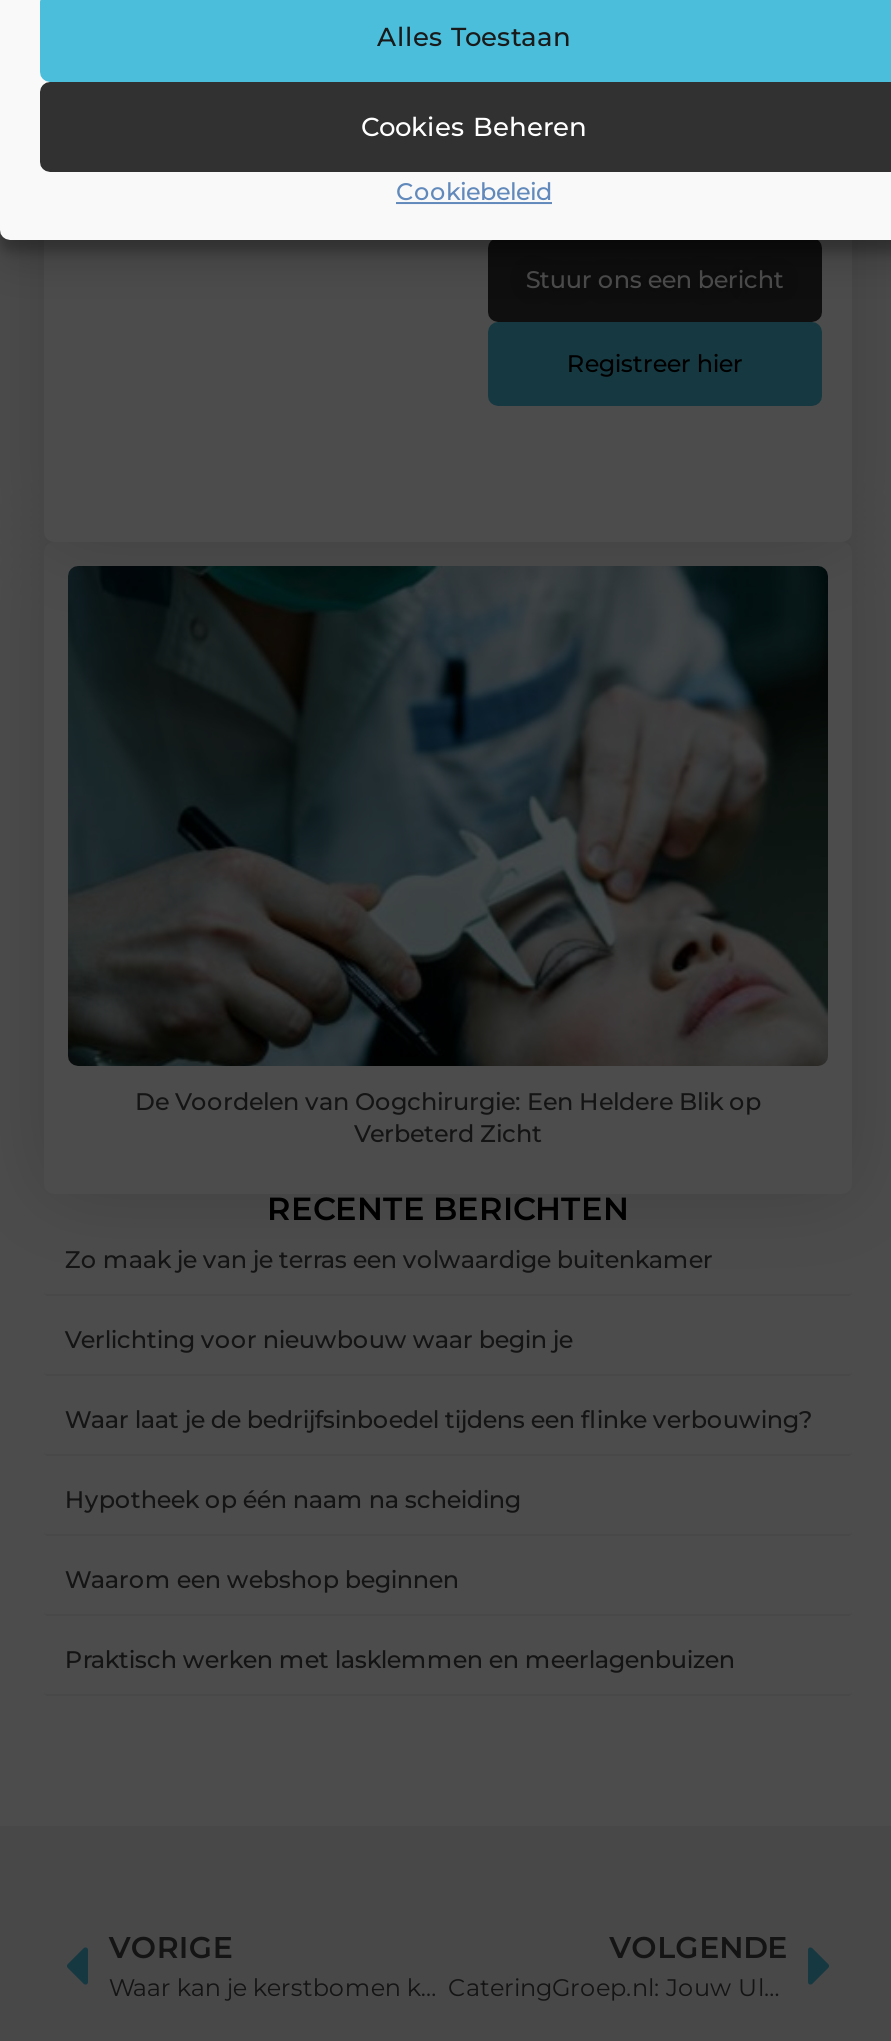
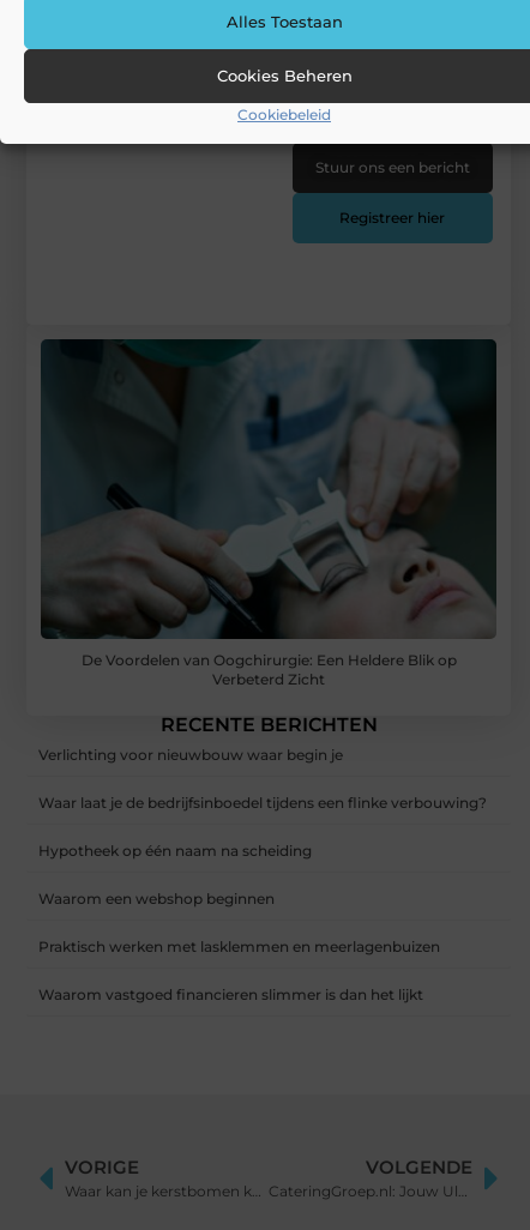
- Zo maak je van je terras een volwaardige buitenkamer

moved up: Verlichting voor nieuwbouw waar begin je | Waar laat je de bedrijfsinboedel tijdens een flinke verbouwing? | Hypotheek op één naam na scheiding | Waarom een webshop beginnen | Praktisch werken met lasklemmen en meerlagenbuizen

+ Waarom vastgoed financieren slimmer is dan het lijkt
